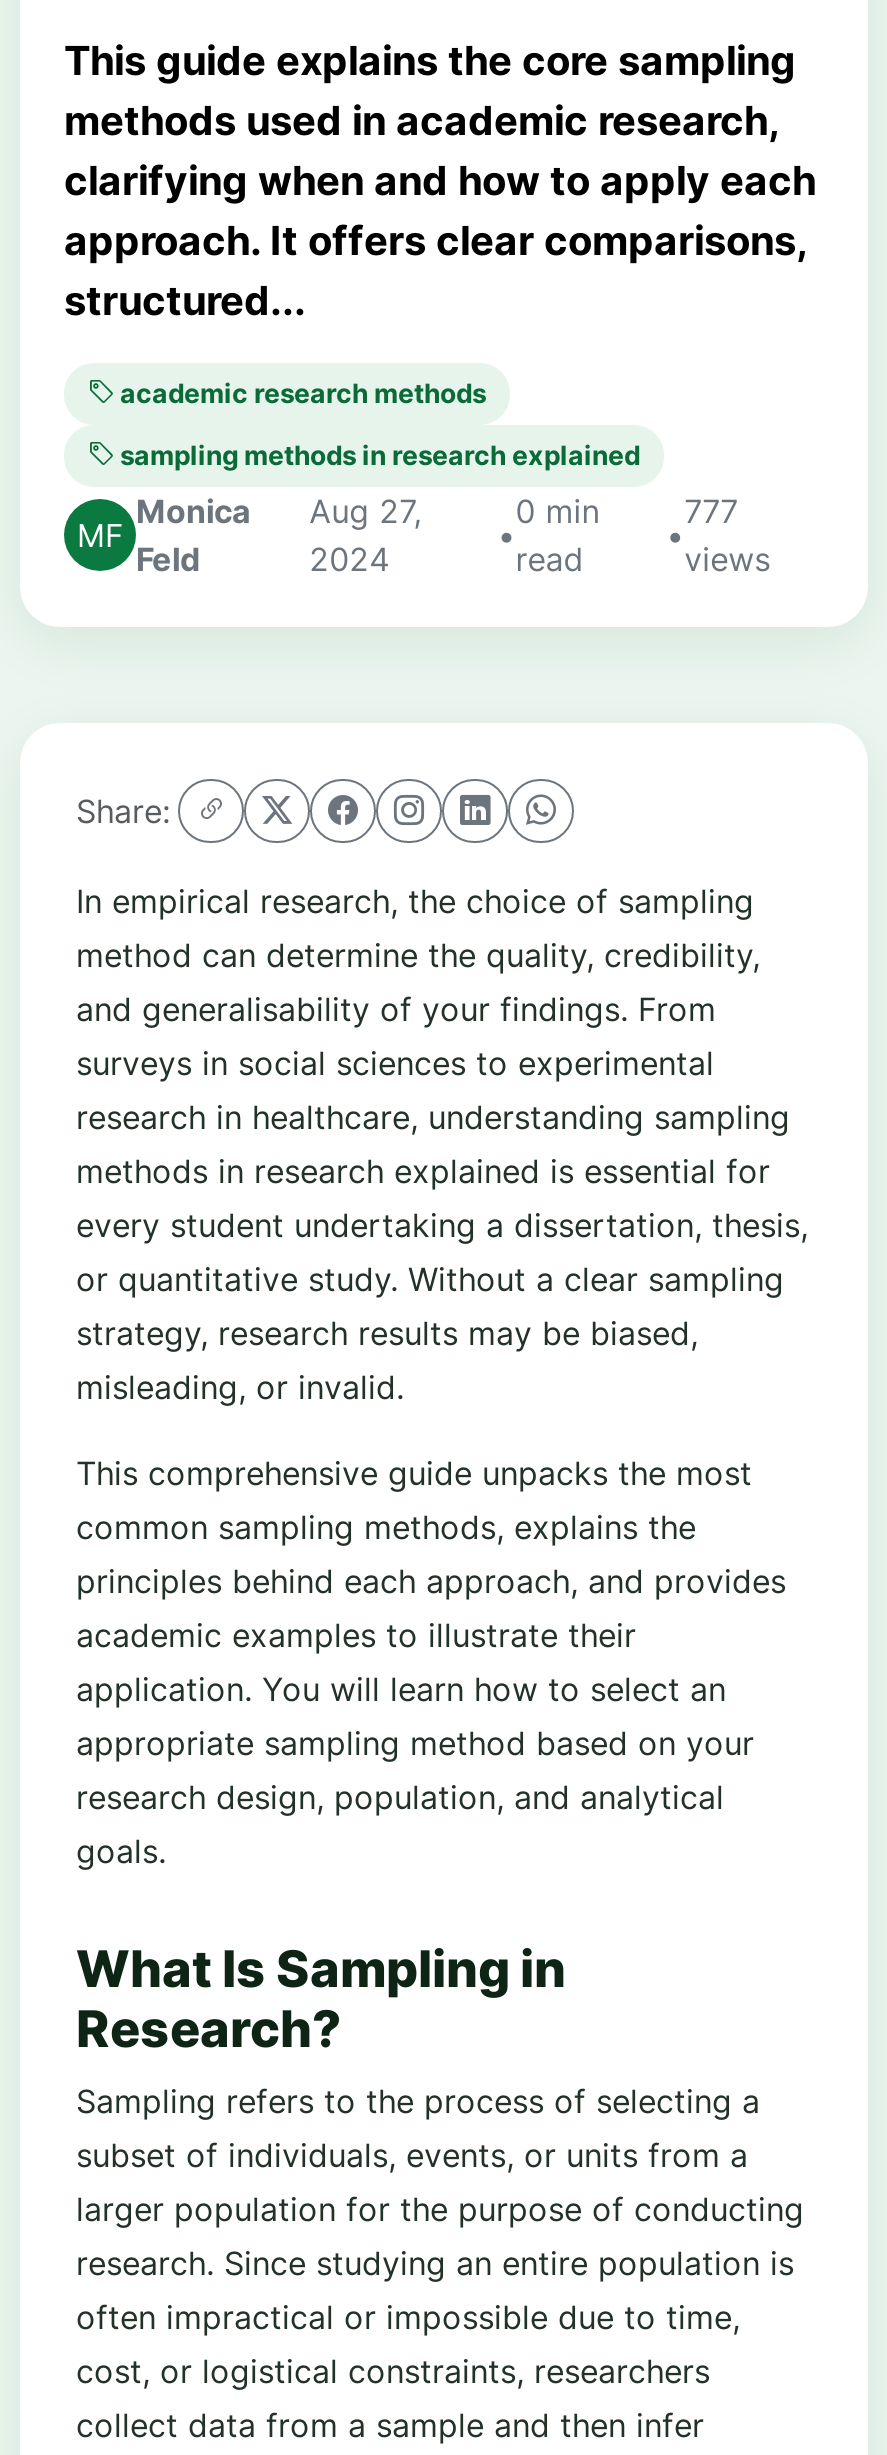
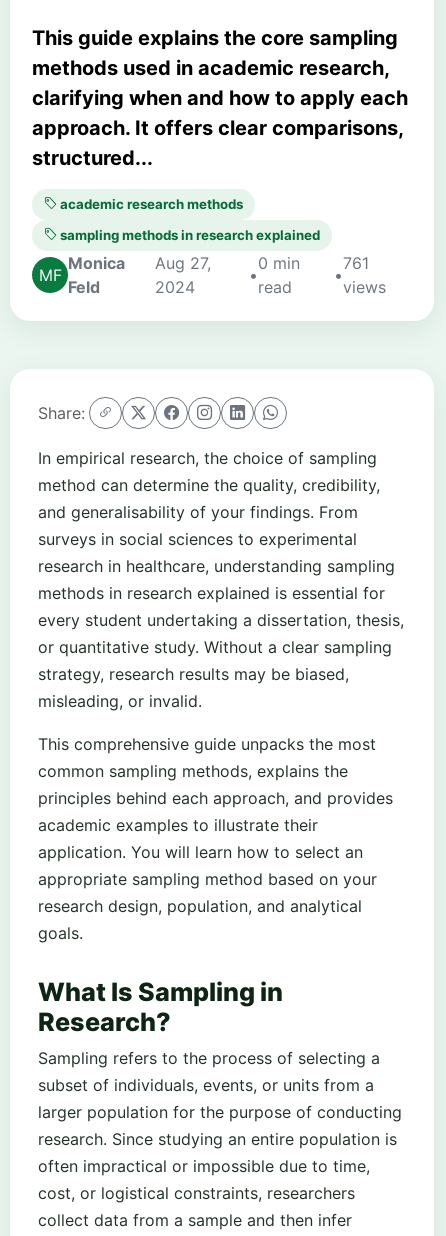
- 777
+ 761
